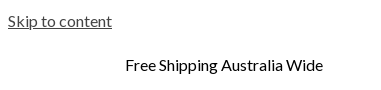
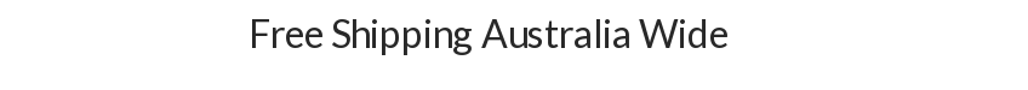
- Skip to content
